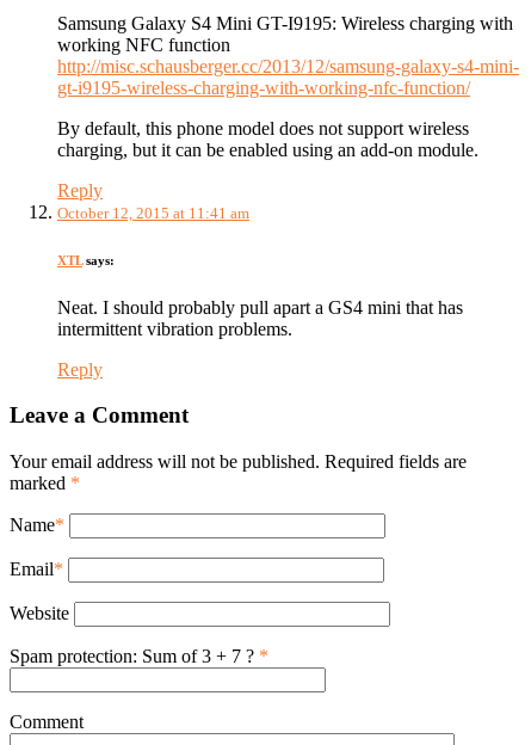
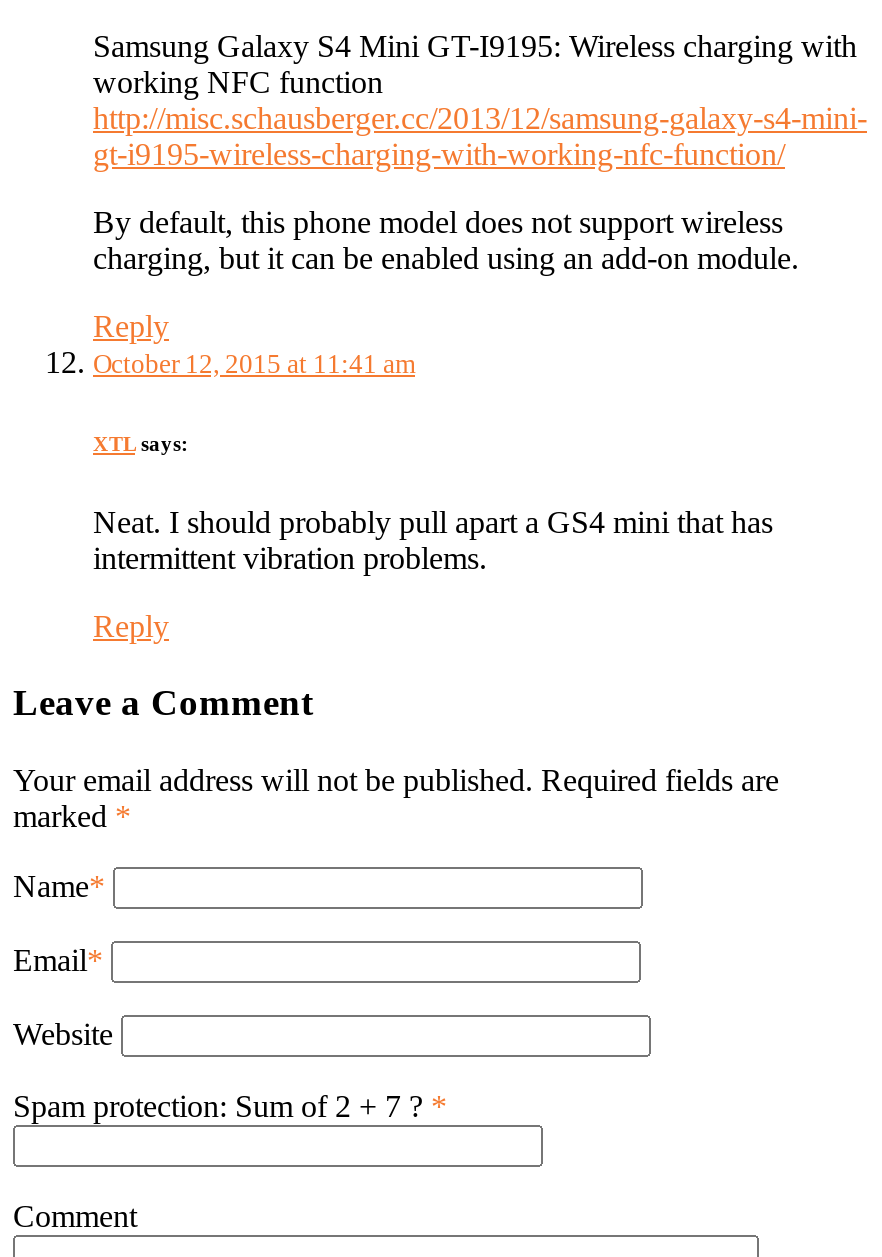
- Spam protection: Sum of 3 + 7 ? *
+ Spam protection: Sum of 2 + 7 ? *
